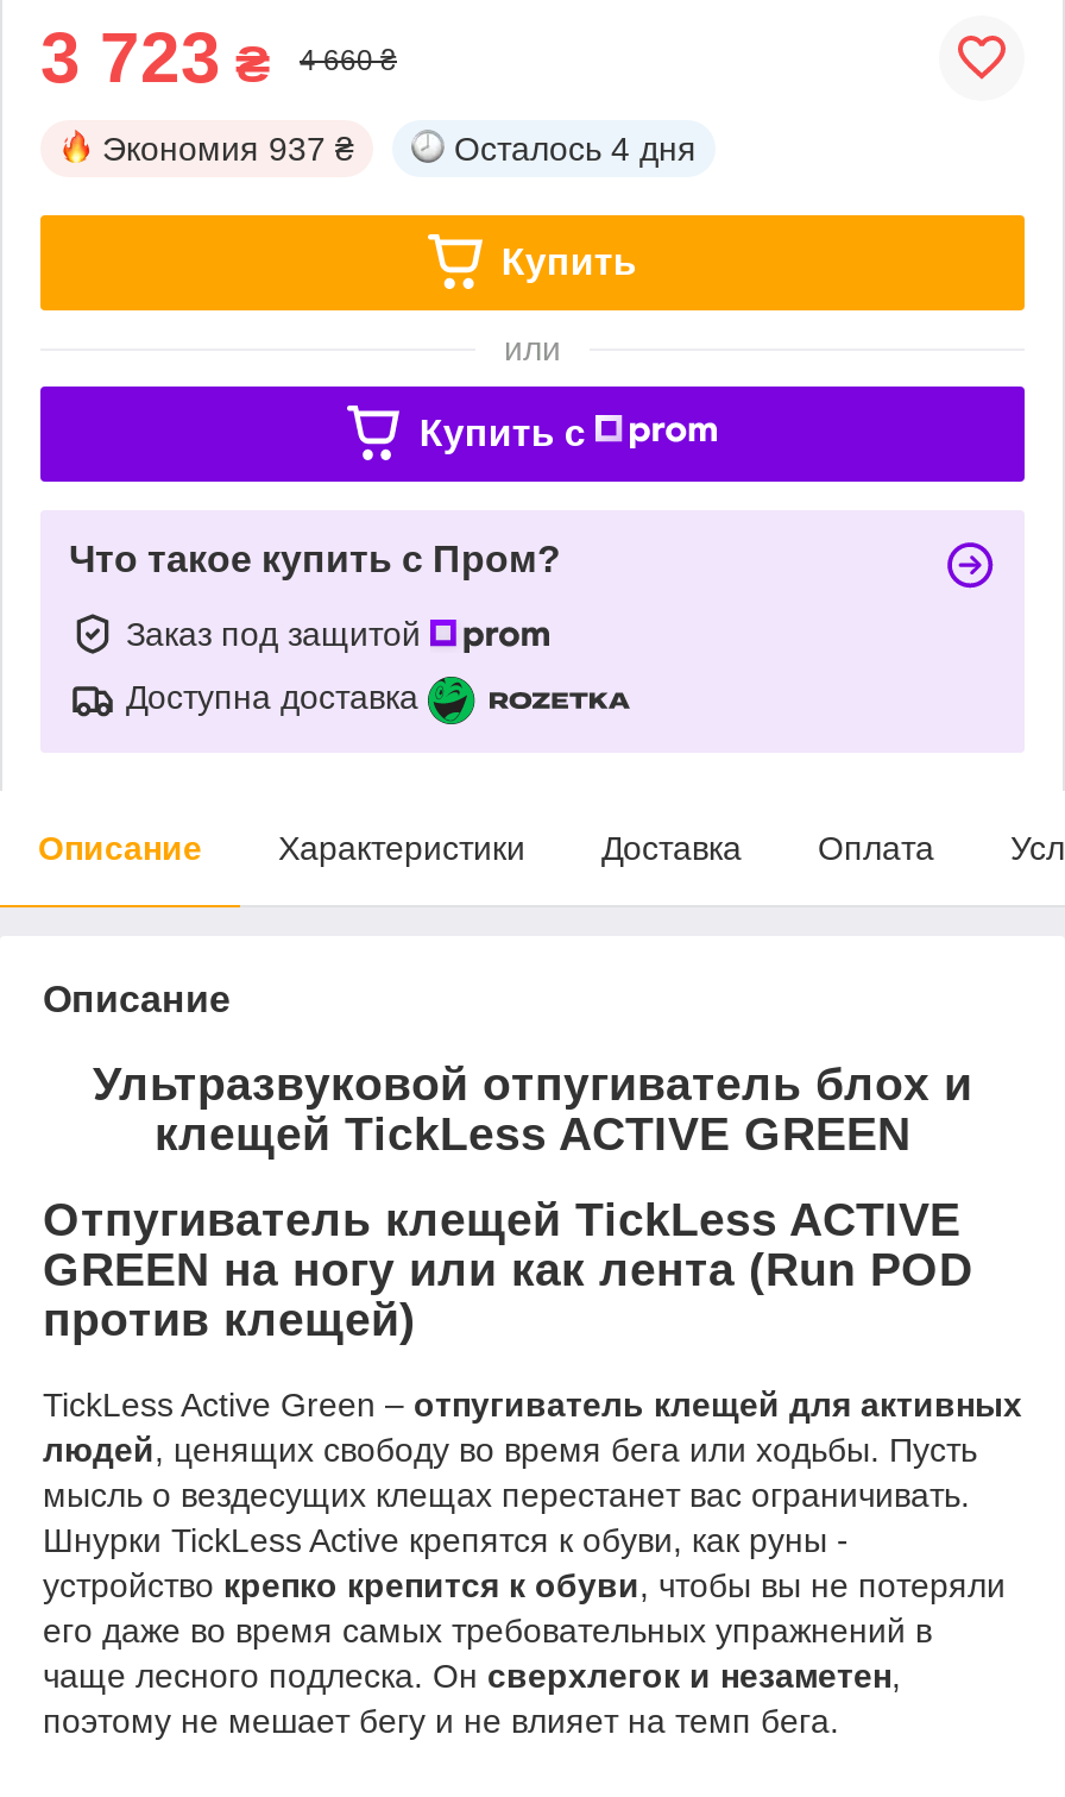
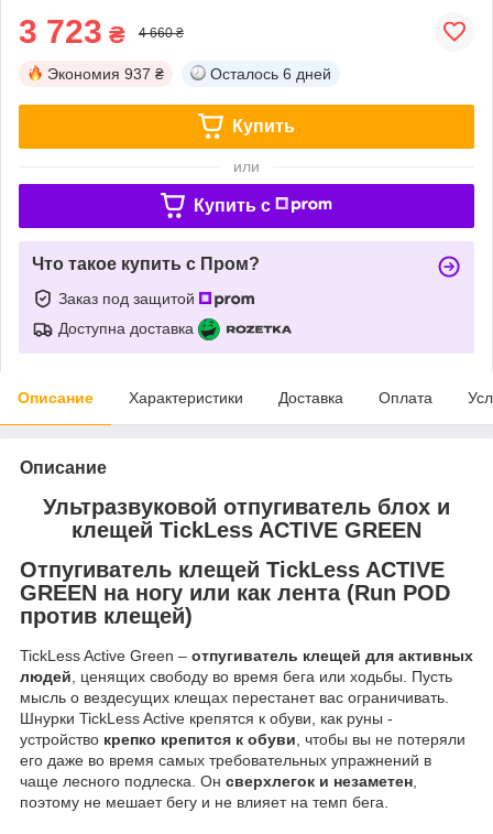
- Осталось 4 дня
+ Осталось 6 дней
